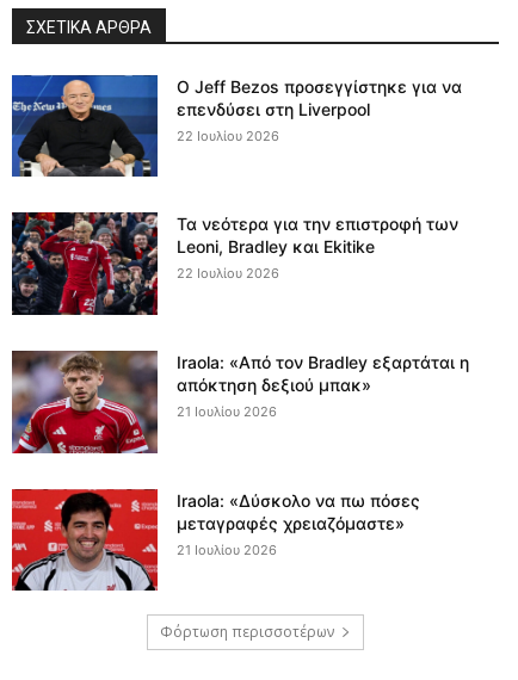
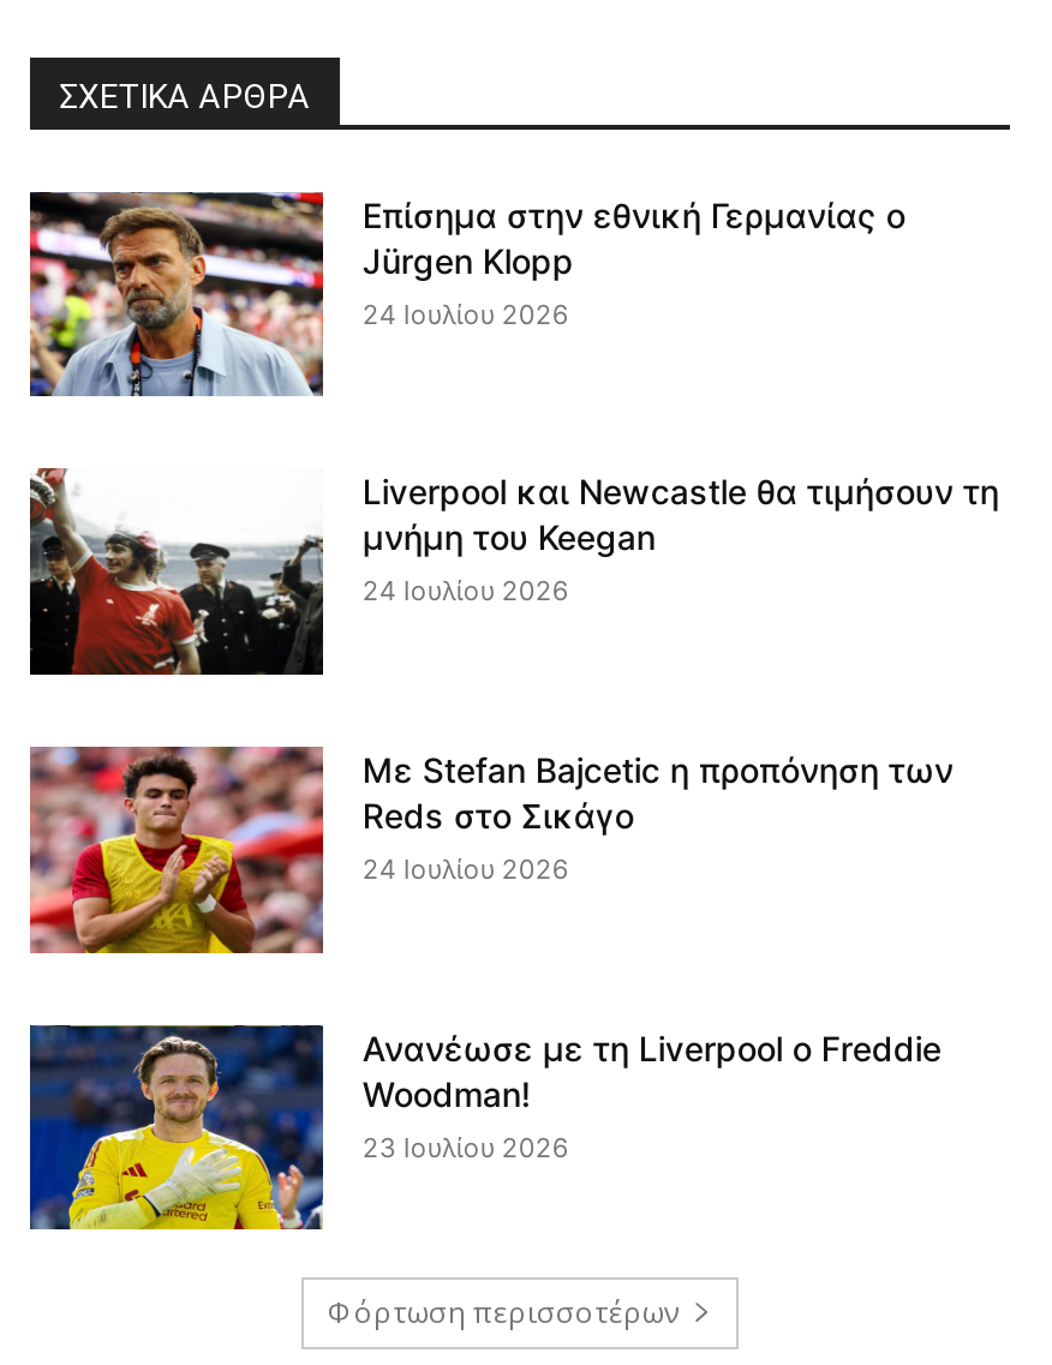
- [image]
- Ο Jeff Bezos προσεγγίστηκε για να
- επενδύσει στη Liverpool
- 22 Ιουλίου 2026
+ [image]
+ Επίσημα στην εθνική Γερμανίας ο
+ Jürgen Klopp
+ 24 Ιουλίου 2026

- [image]
- Τα νεότερα για την επιστροφή των
- Leoni, Bradley και Ekitike
- 22 Ιουλίου 2026
+ [image]
+ Liverpool και Newcastle θα τιμήσουν τη
+ μνήμη του Keegan
+ 24 Ιουλίου 2026

- [image]
- Iraola: «Από τον Bradley εξαρτάται η
- απόκτηση δεξιού μπακ»
- 21 Ιουλίου 2026
+ [image]
+ Με Stefan Bajcetic η προπόνηση των
+ Reds στο Σικάγο
+ 24 Ιουλίου 2026

- [image]
- Iraola: «Δύσκολο να πω πόσες
- μεταγραφές χρειαζόμαστε»
- 21 Ιουλίου 2026
+ [image]
+ Ανανέωσε με τη Liverpool ο Freddie
+ Woodman!
+ 23 Ιουλίου 2026
